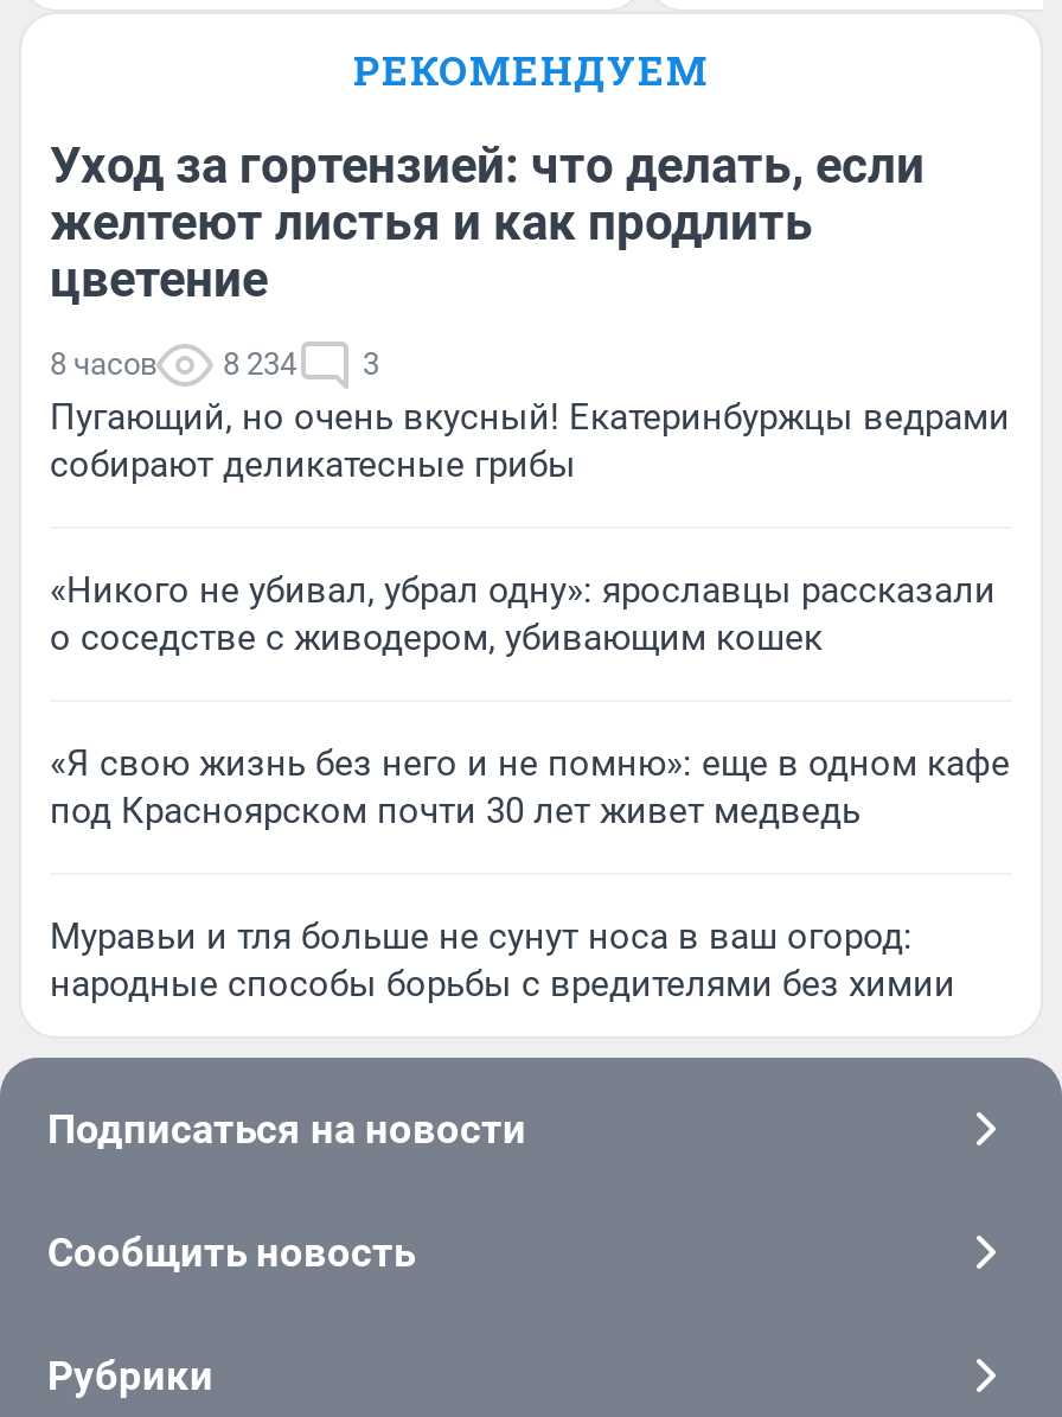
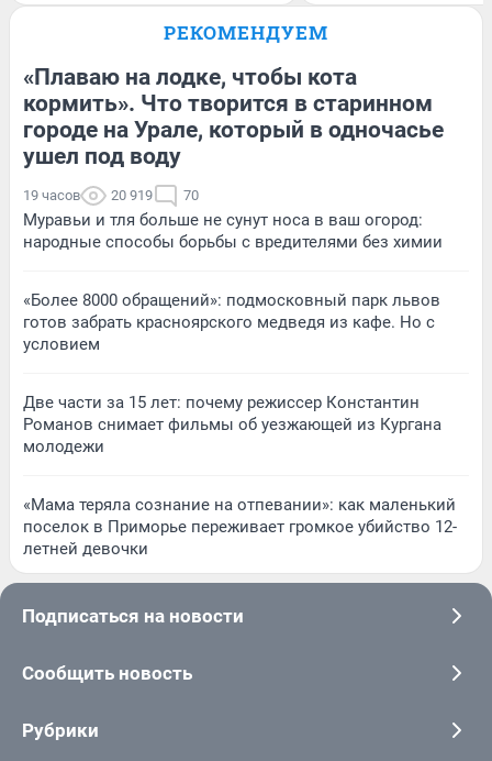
- Уход за гортензией: что делать, если
- желтеют листья и как продлить
- цветение
- 8 часов
- 8 234
- 3
- Пугающий, но очень вкусный! Екатеринбуржцы ведрами
- собирают деликатесные грибы
- «Никого не убивал, убрал одну»: ярославцы рассказали
- о соседстве с живодером, убивающим кошек
- «Я свою жизнь без него и не помню»: еще в одном кафе
- под Красноярском почти 30 лет живет медведь
+ «Плаваю на лодке, чтобы кота
+ кормить». Что творится в старинном
+ городе на Урале, который в одночасье
+ ушел под воду
+ 19 часов
+ 20 919
+ 70

moved up: Муравьи и тля больше не сунут носа в ваш огород: | народные способы борьбы с вредителями без химии

+ «Более 8000 обращений»: подмосковный парк львов
+ готов забрать красноярского медведя из кафе. Но с
+ условием
+ Две части за 15 лет: почему режиссер Константин
+ Романов снимает фильмы об уезжающей из Кургана
+ молодежи
+ «Мама теряла сознание на отпевании»: как маленький
+ поселок в Приморье переживает громкое убийство 12-
+ летней девочки
